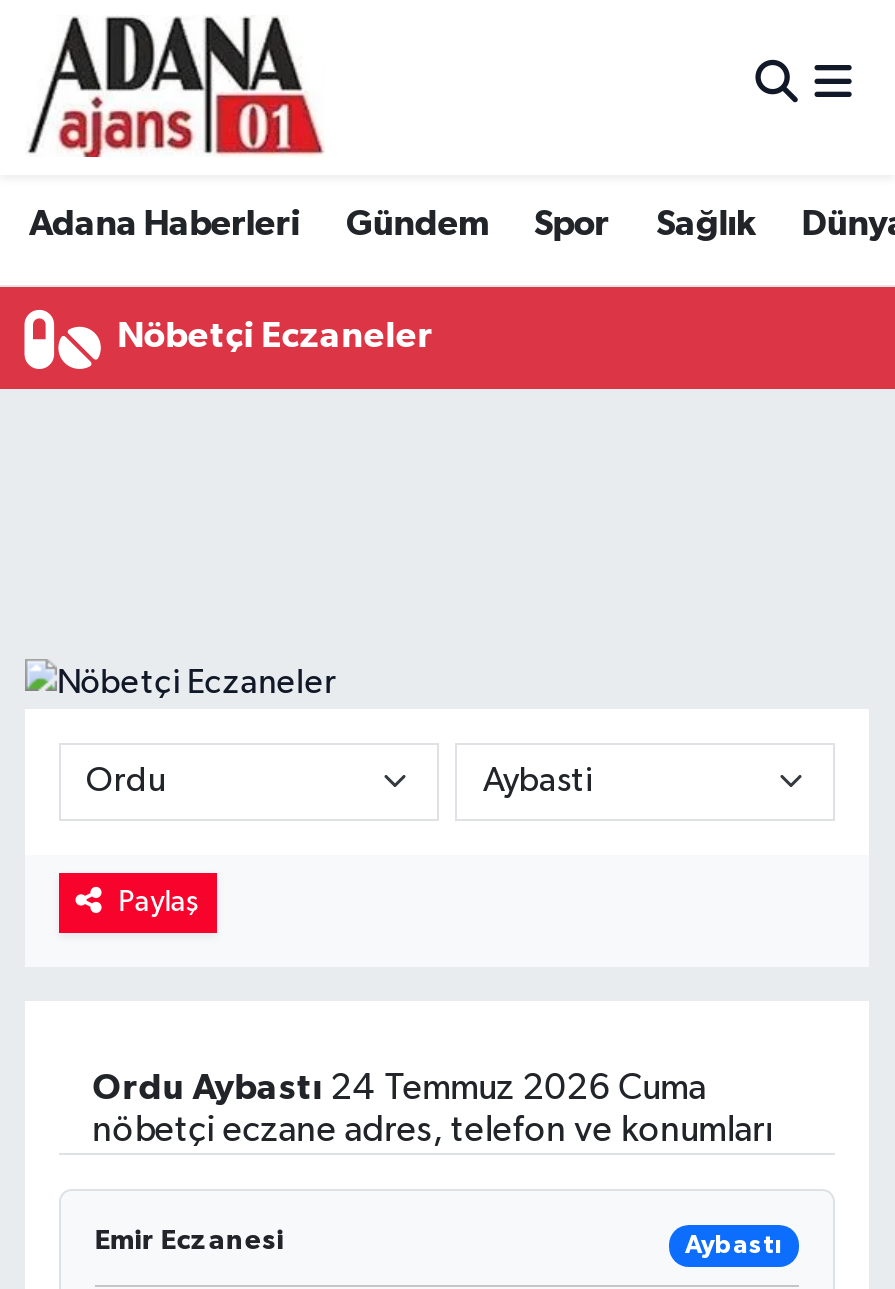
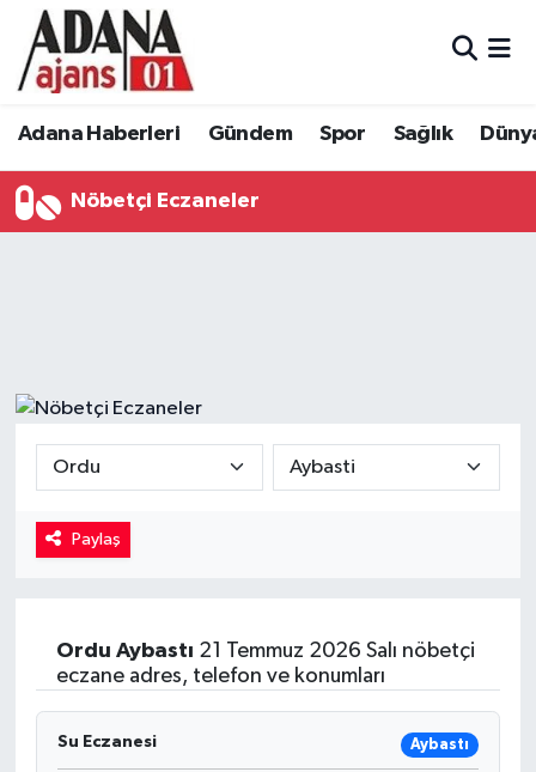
- Ordu Aybastı 24 Temmuz 2026 Cuma
- nöbetçi eczane adres, telefon ve konumları
+ Ordu Aybastı 21 Temmuz 2026 Salı nöbetçi
+ eczane adres, telefon ve konumları

- Emir Eczanesi
+ Su Eczanesi
